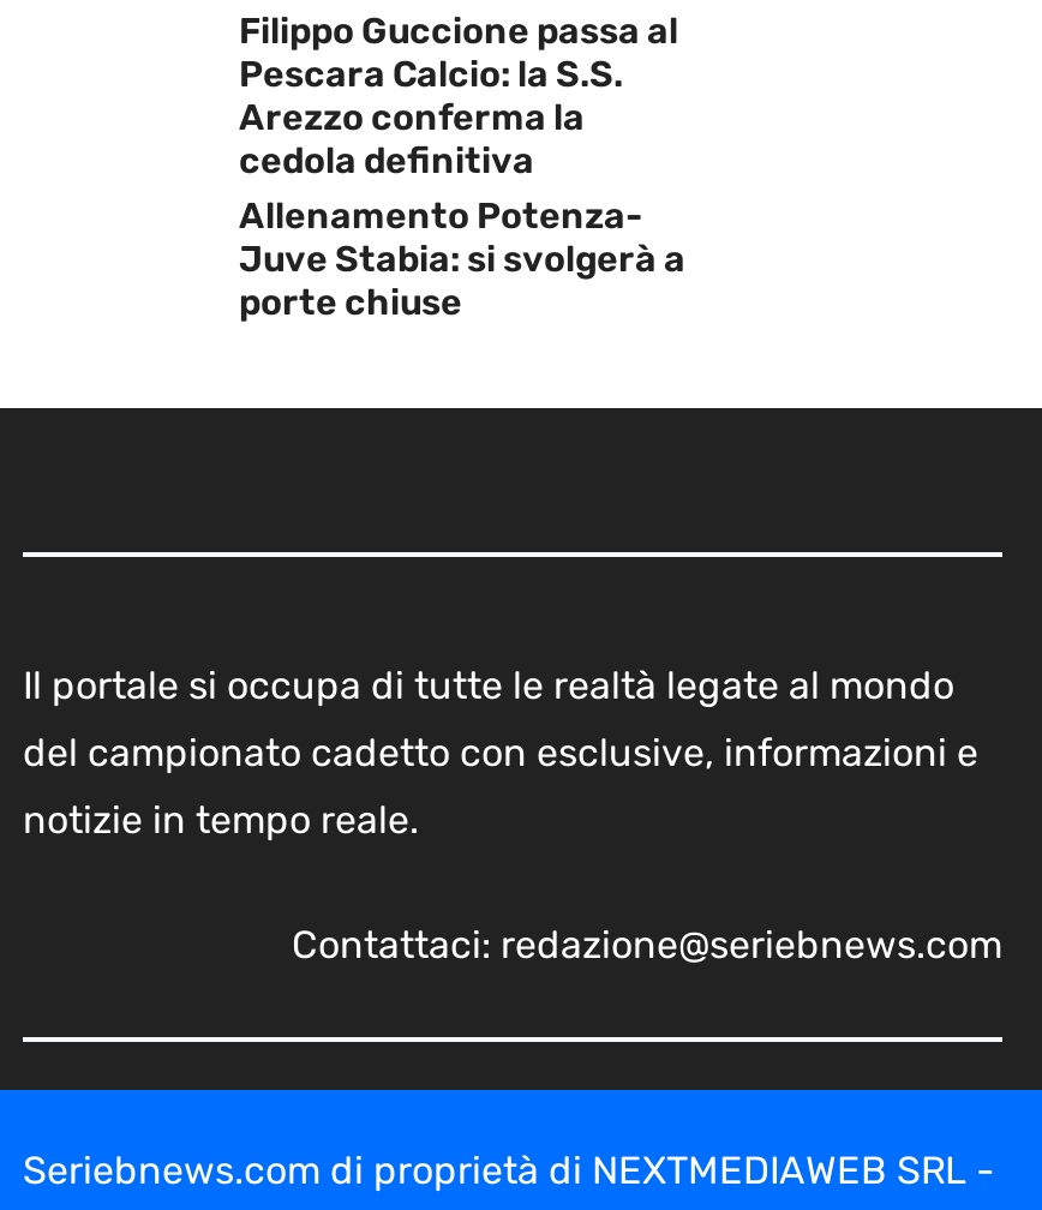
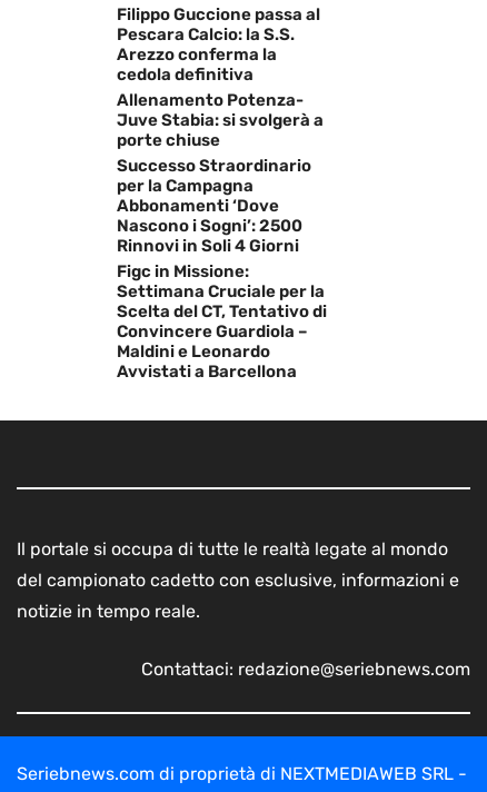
+ Successo Straordinario
+ per la Campagna
+ Abbonamenti ‘Dove
+ Nascono i Sogni’: 2500
+ Rinnovi in Soli 4 Giorni
+ Figc in Missione:
+ Settimana Cruciale per la
+ Scelta del CT, Tentativo di
+ Convincere Guardiola –
+ Maldini e Leonardo
+ Avvistati a Barcellona
